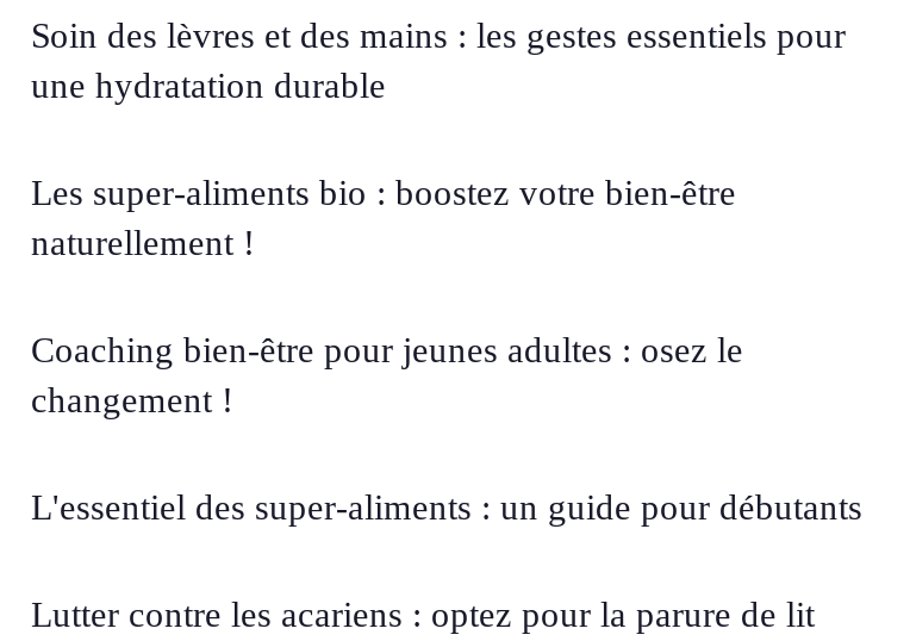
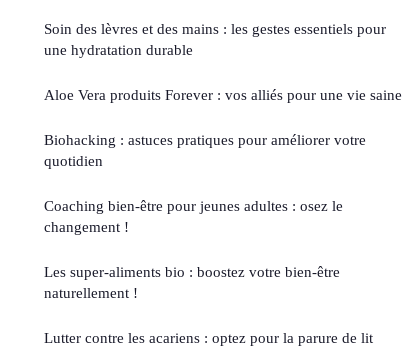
+ Aloe Vera produits Forever : vos alliés pour une vie saine
+ Biohacking : astuces pratiques pour améliorer votre
+ quotidien

moved down: Les super-aliments bio : boostez votre bien-être | naturellement !

- L'essentiel des super-aliments : un guide pour débutants
